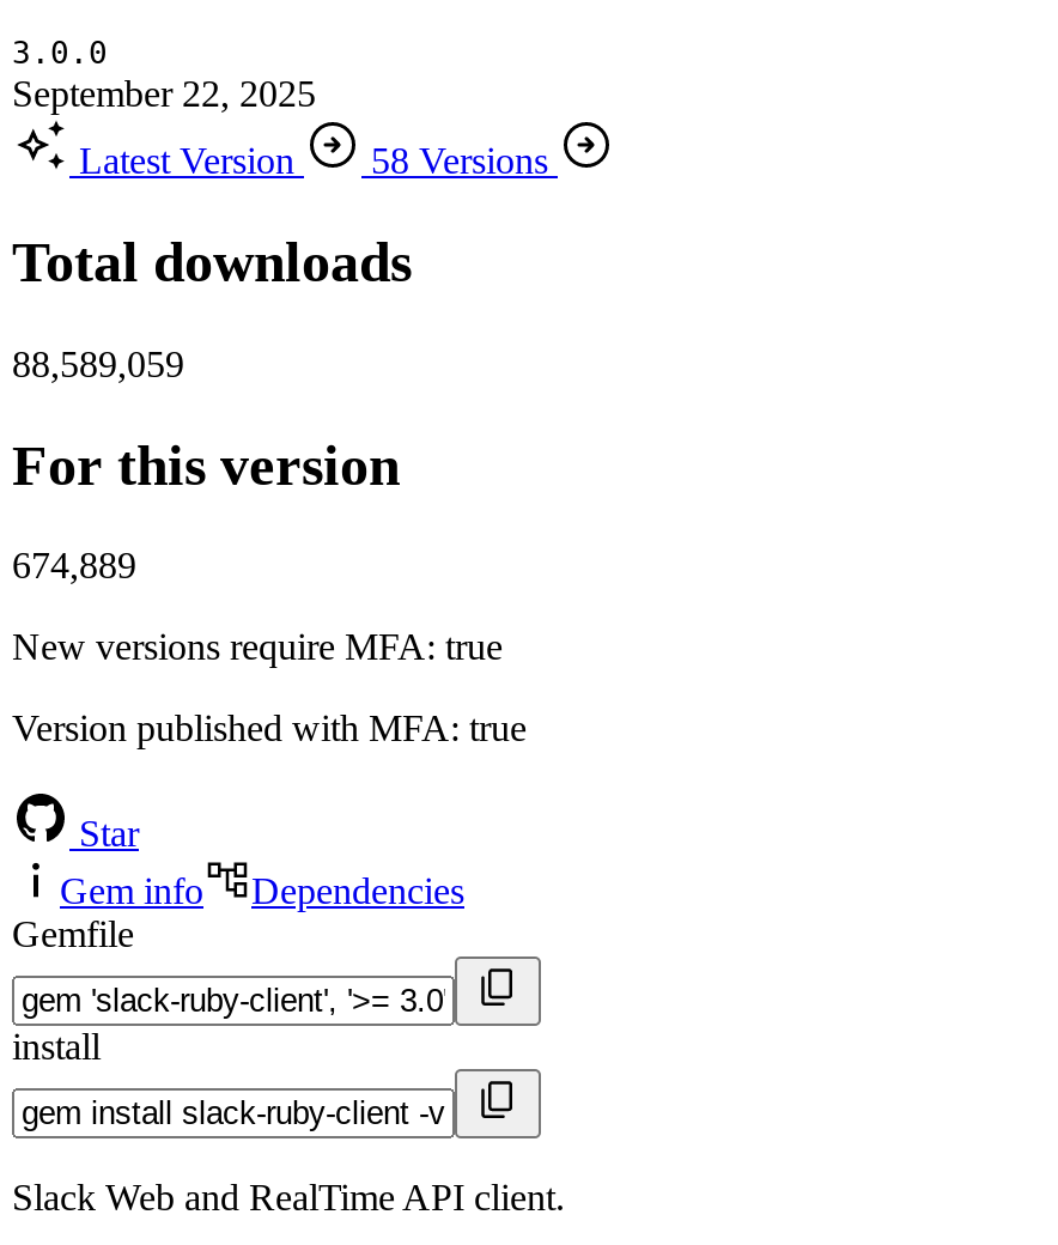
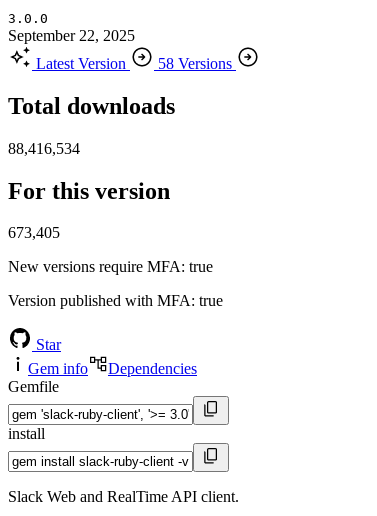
- 88,589,059
+ 88,416,534

- 674,889
+ 673,405
